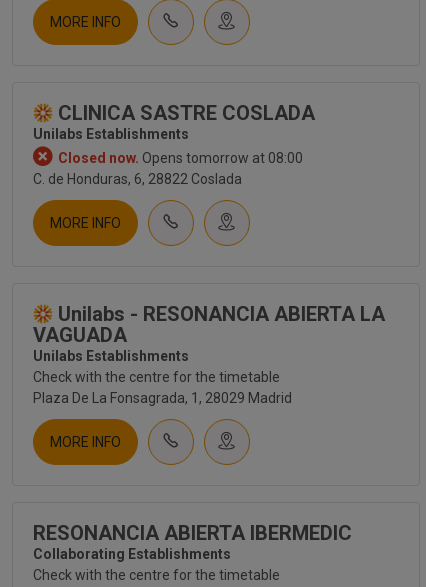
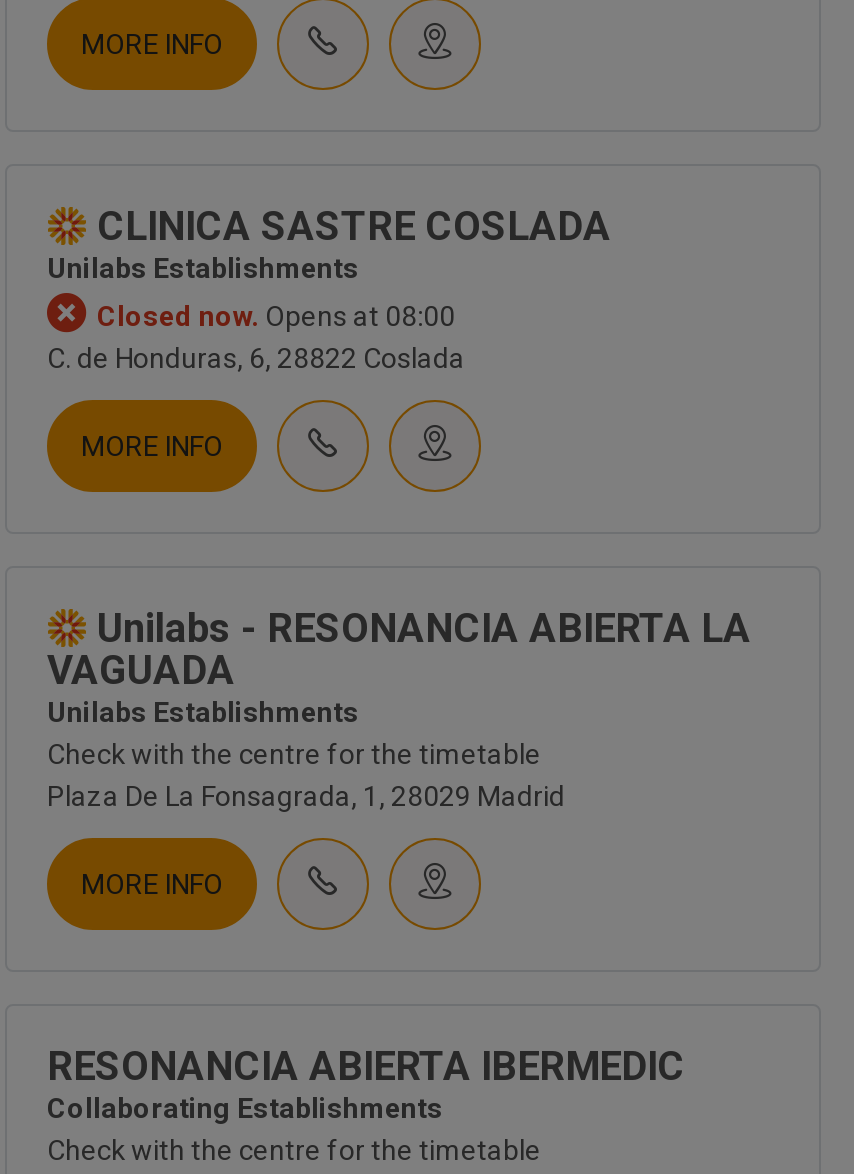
- Closed now. Opens tomorrow at 08:00
+ Closed now. Opens at 08:00
